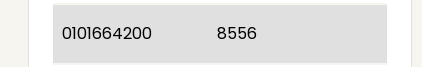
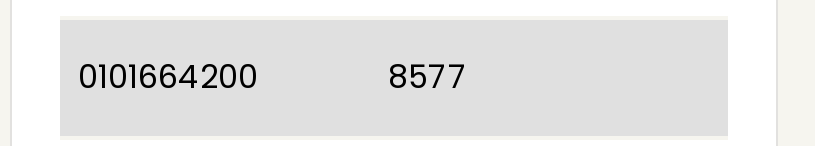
- 8556
+ 8577
